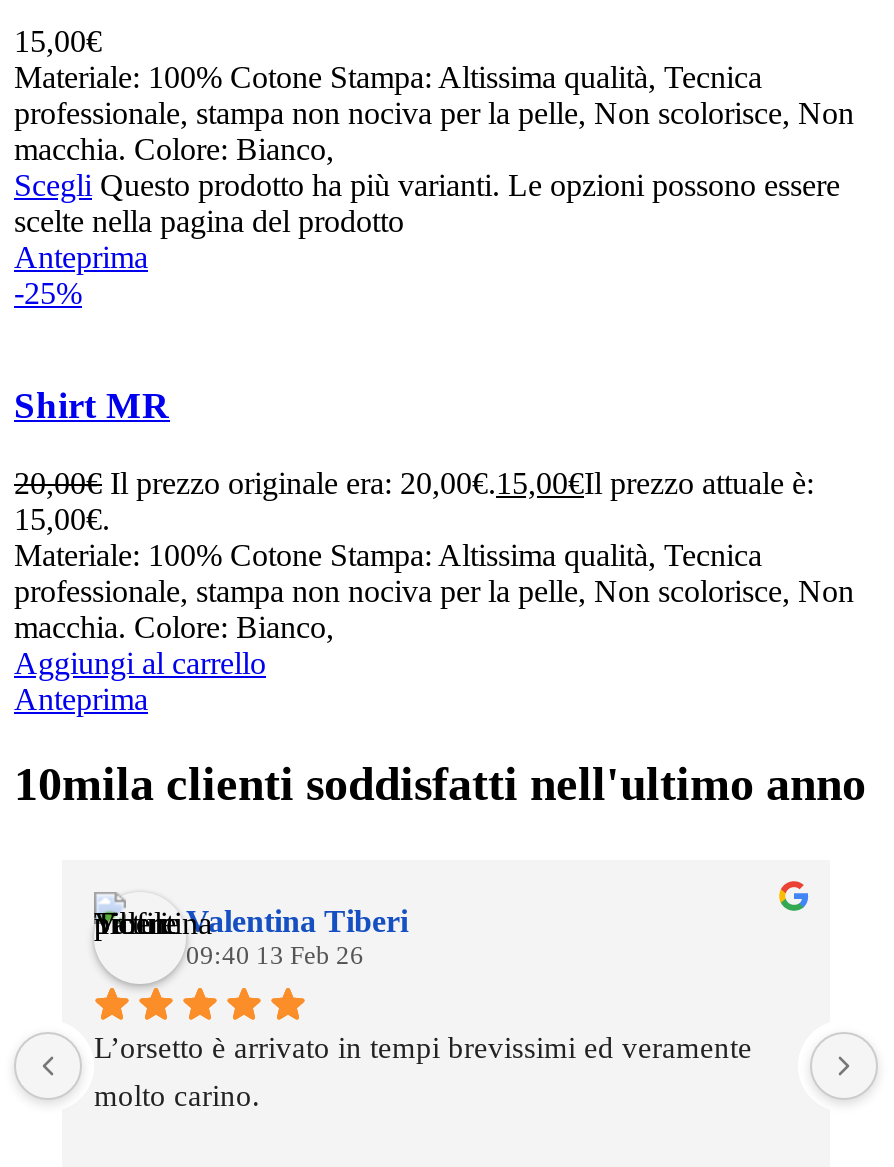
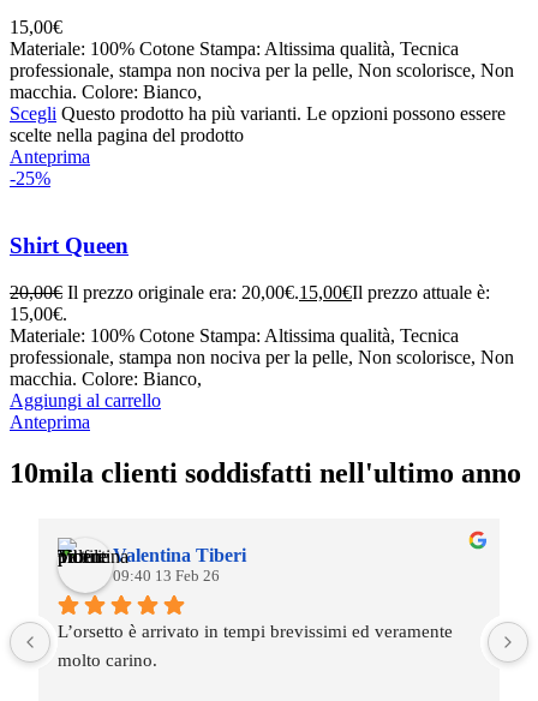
- Shirt MR
+ Shirt Queen
